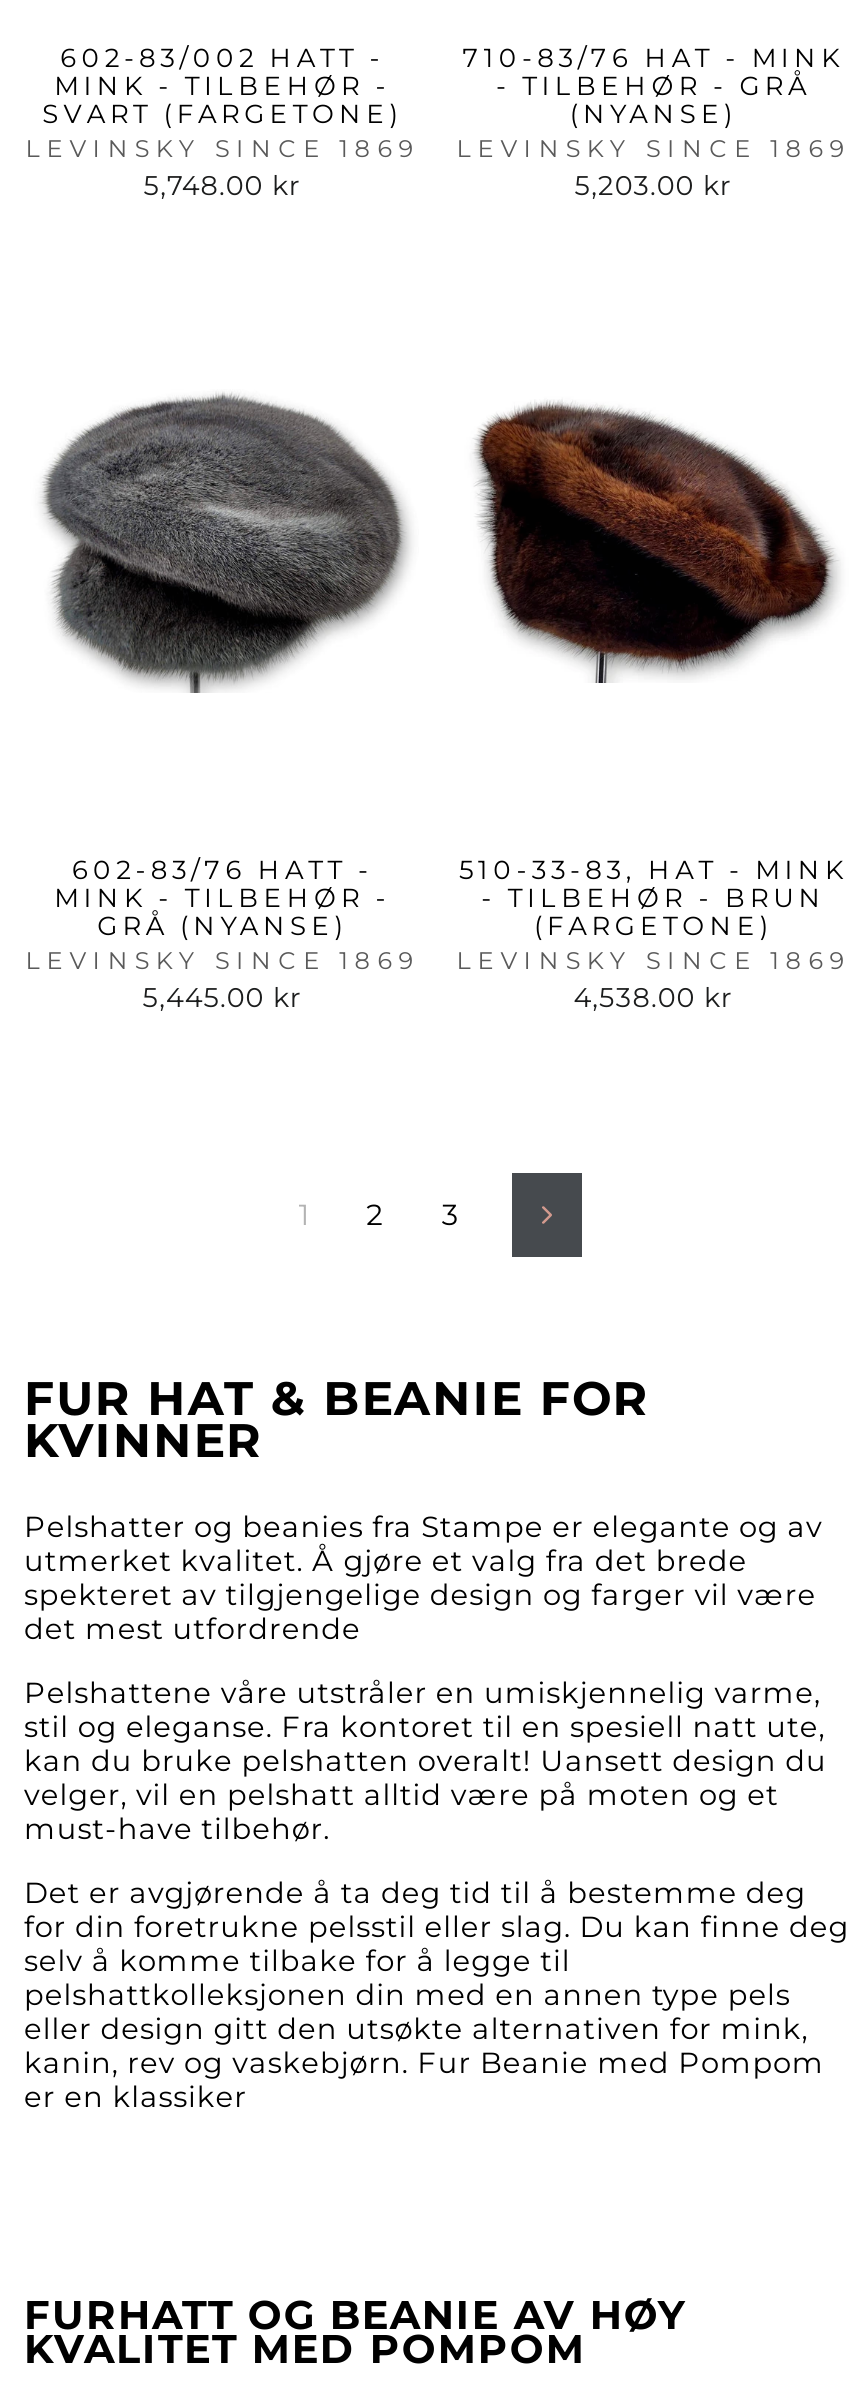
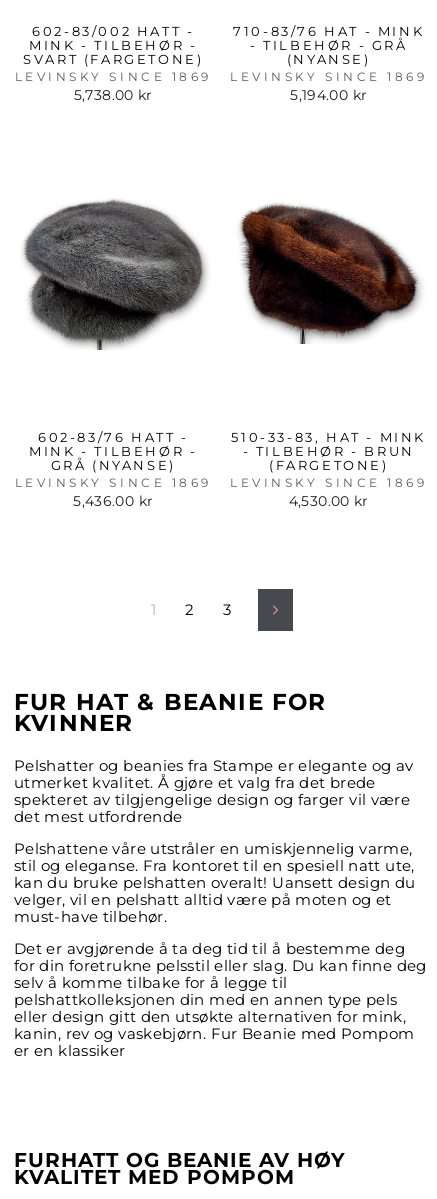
- 5,748.00 kr
+ 5,738.00 kr

- 5,203.00 kr
+ 5,194.00 kr

- 5,445.00 kr
+ 5,436.00 kr

- 4,538.00 kr
+ 4,530.00 kr
